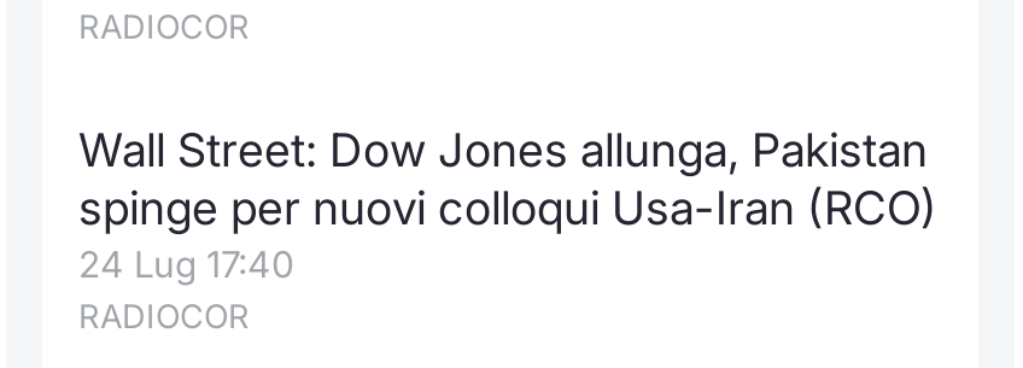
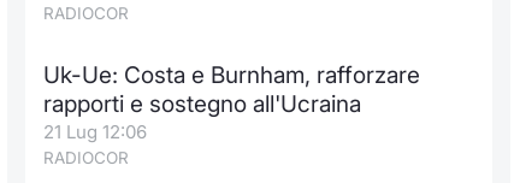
- Wall Street: Dow Jones allunga, Pakistan
- spinge per nuovi colloqui Usa-Iran (RCO)
- 24 Lug 17:40
+ Uk-Ue: Costa e Burnham, rafforzare
+ rapporti e sostegno all'Ucraina
+ 21 Lug 12:06
